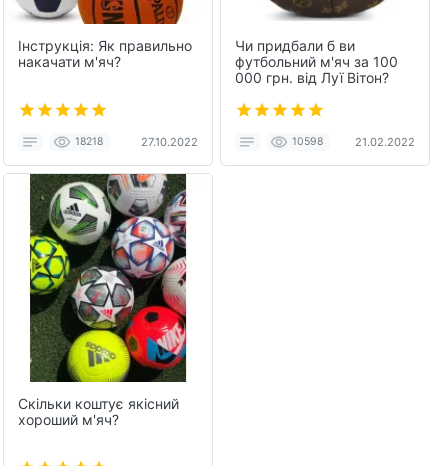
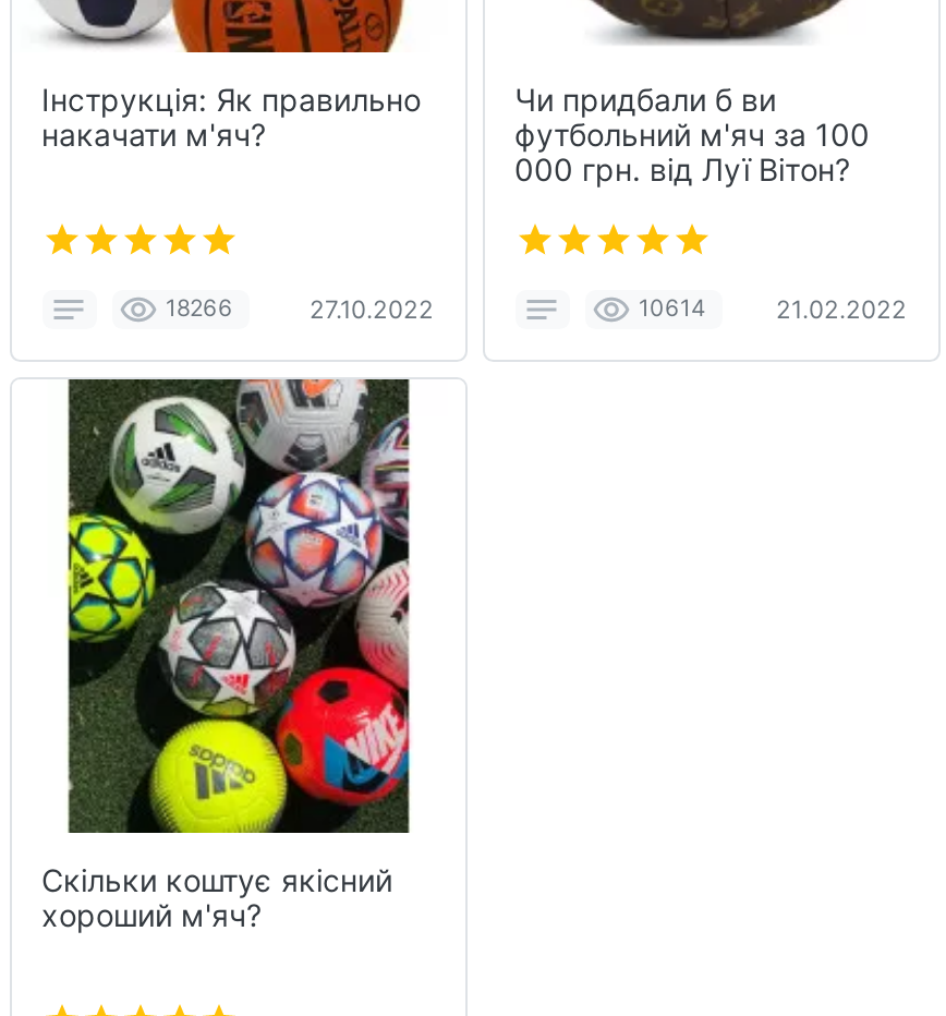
- 18218
+ 18266

- 10598
+ 10614
